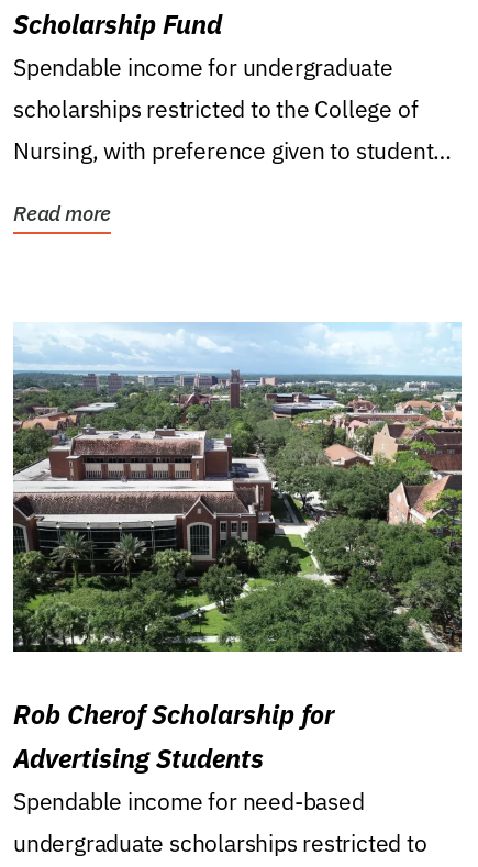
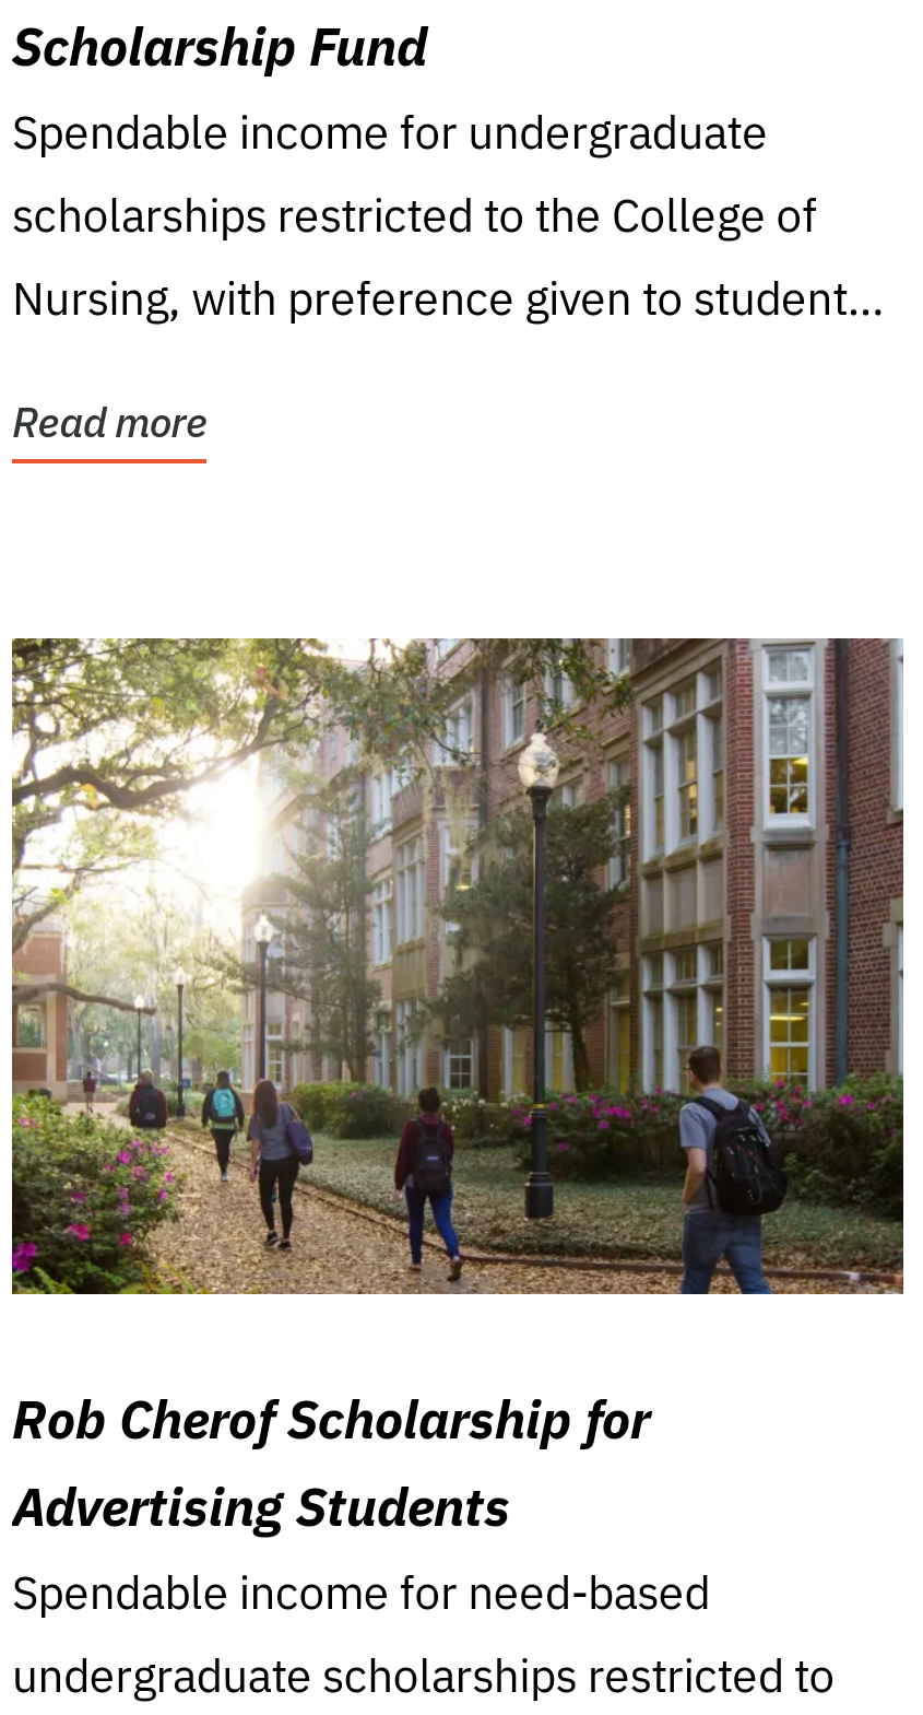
- [image]
+ [image]
